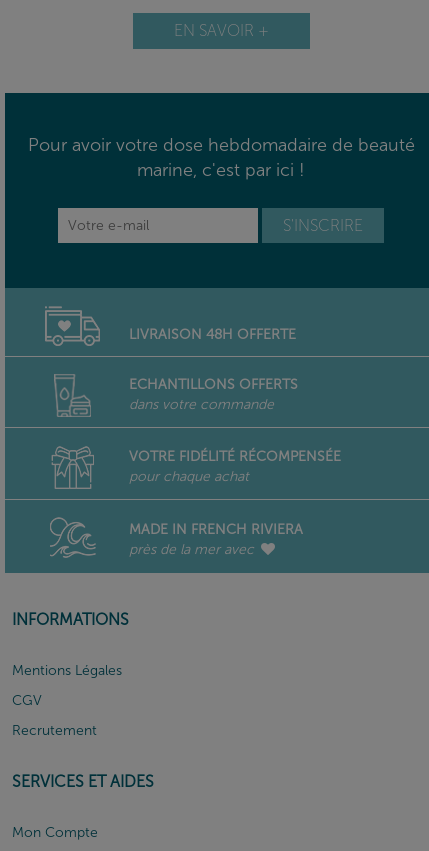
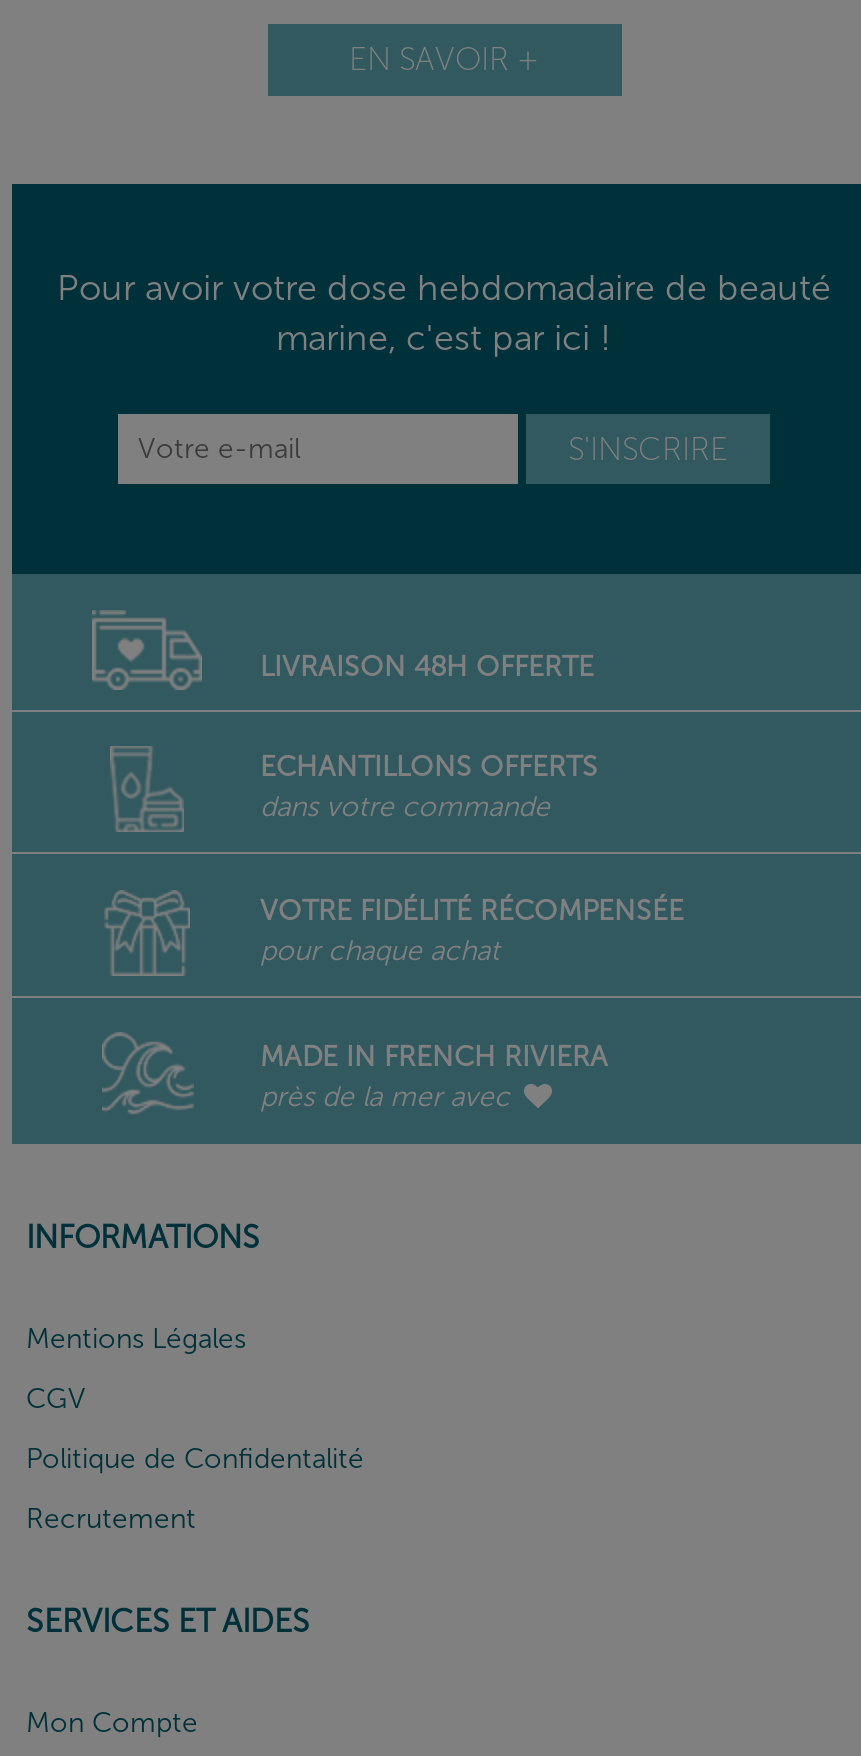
+ Politique de Confidentalité
